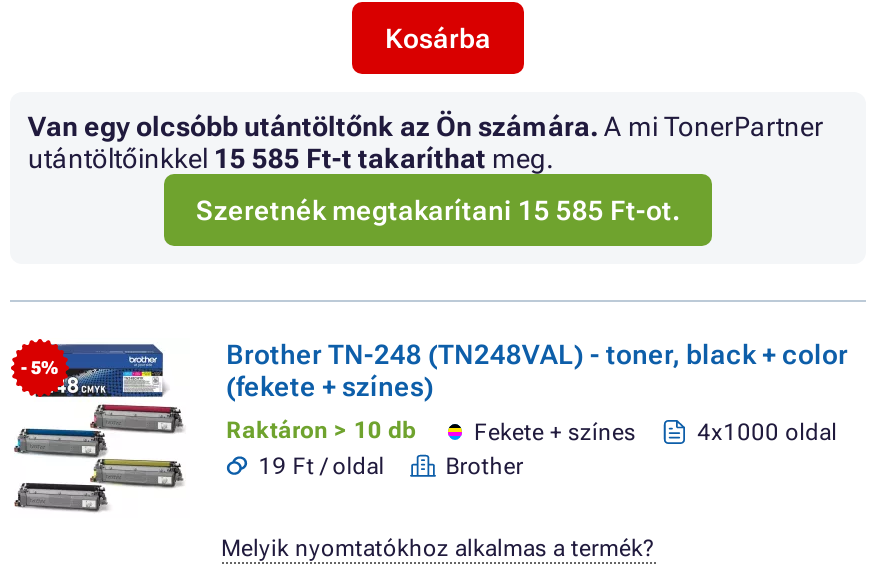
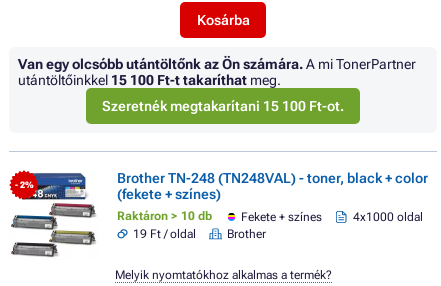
- utántöltőinkkel 15 585 Ft-t takaríthat meg.
+ utántöltőinkkel 15 100 Ft-t takaríthat meg.

- Szeretnék megtakarítani 15 585 Ft-ot.
+ Szeretnék megtakarítani 15 100 Ft-ot.

- - 5%
+ - 2%
